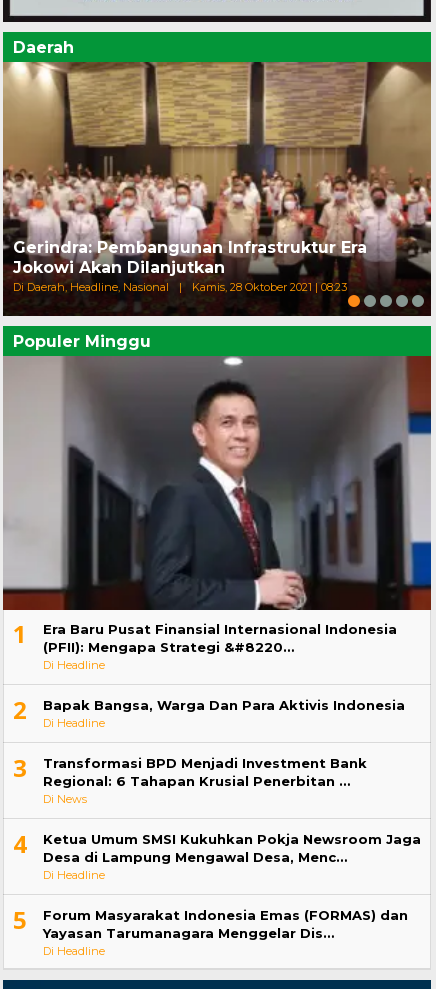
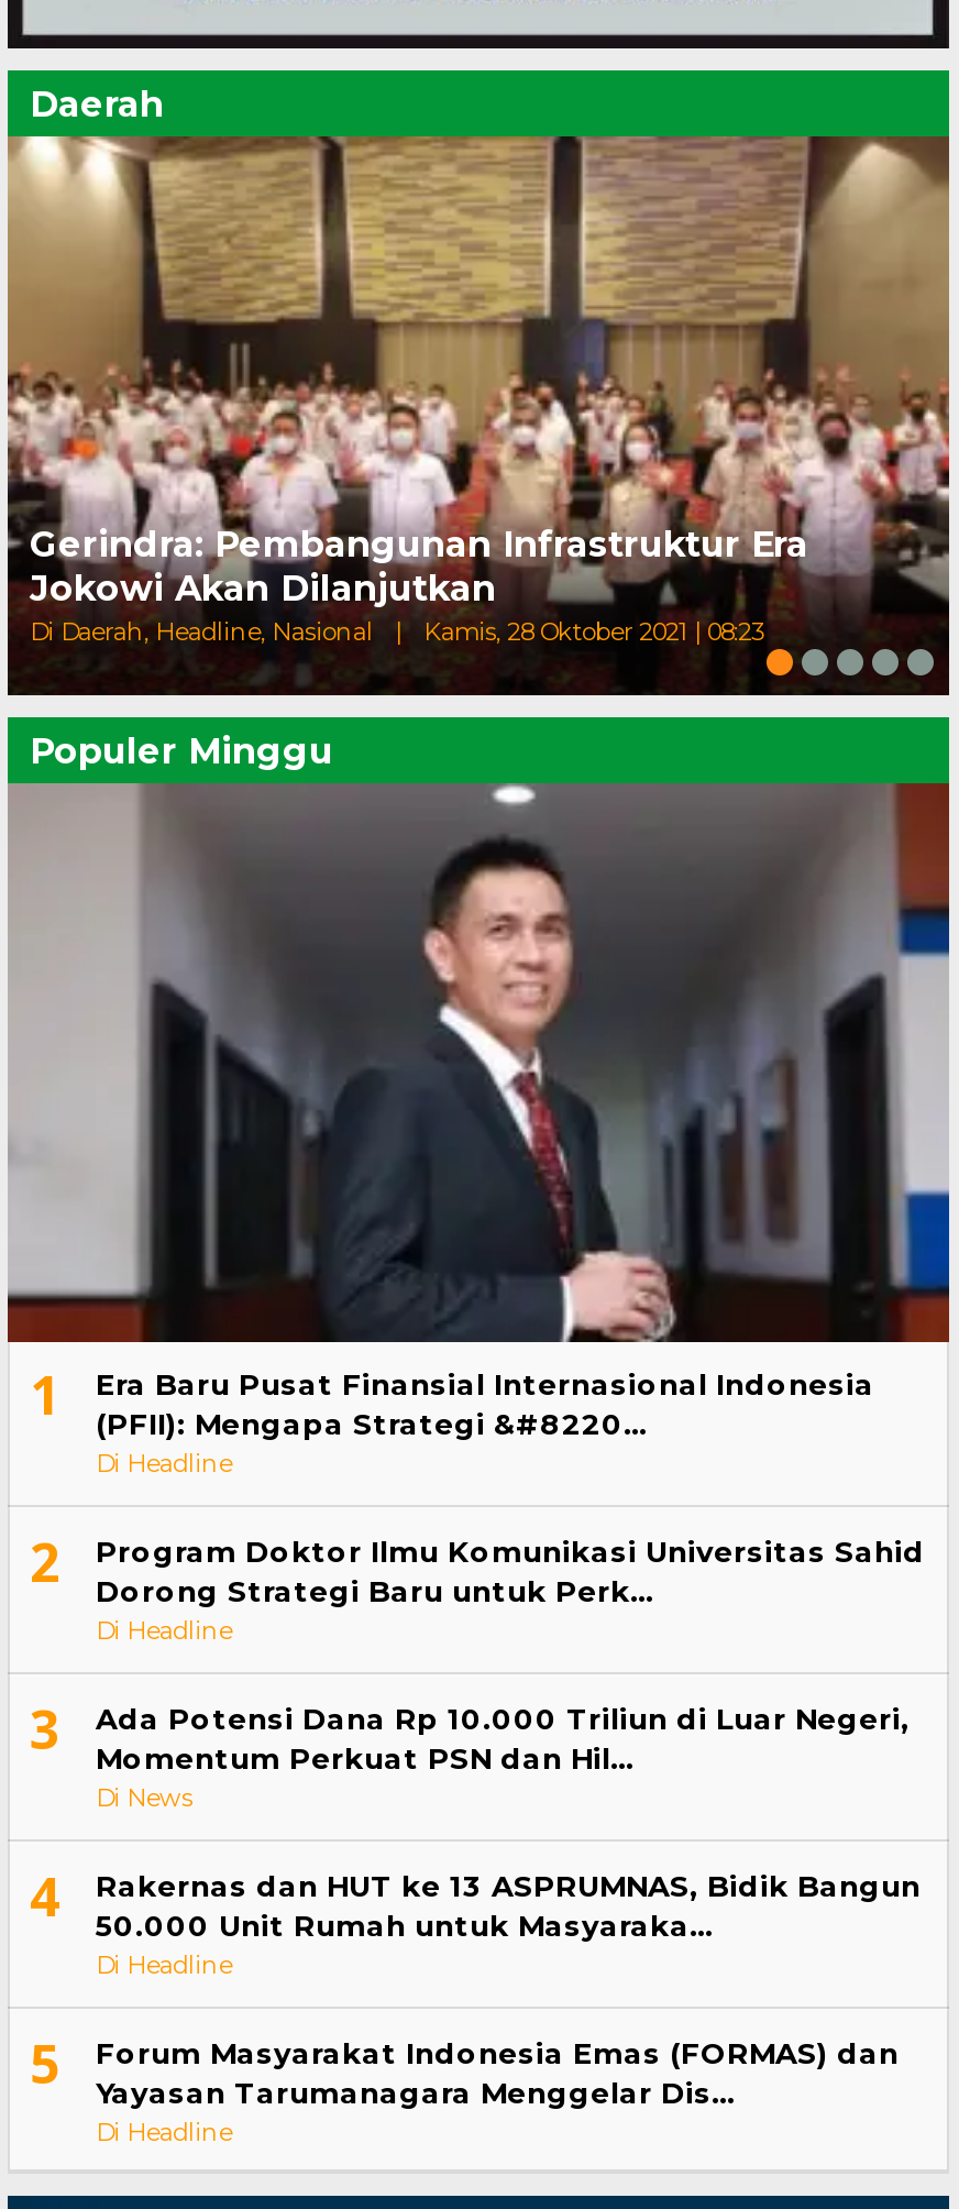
- Bapak Bangsa, Warga Dan Para Aktivis Indonesia
+ Program Doktor Ilmu Komunikasi Universitas Sahid
+ Dorong Strategi Baru untuk Perk…

- Transformasi BPD Menjadi Investment Bank
- Regional: 6 Tahapan Krusial Penerbitan …
+ Ada Potensi Dana Rp 10.000 Triliun di Luar Negeri,
+ Momentum Perkuat PSN dan Hil…

- Ketua Umum SMSI Kukuhkan Pokja Newsroom Jaga
- Desa di Lampung Mengawal Desa, Menc…
+ Rakernas dan HUT ke 13 ASPRUMNAS, Bidik Bangun
+ 50.000 Unit Rumah untuk Masyaraka…
